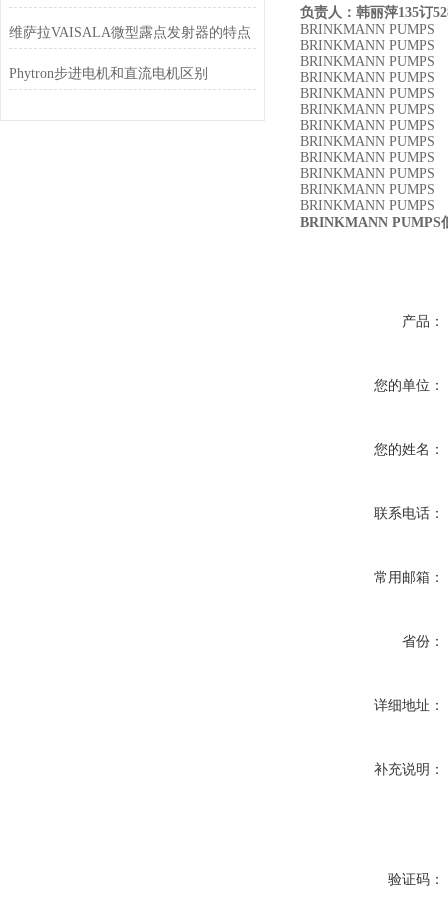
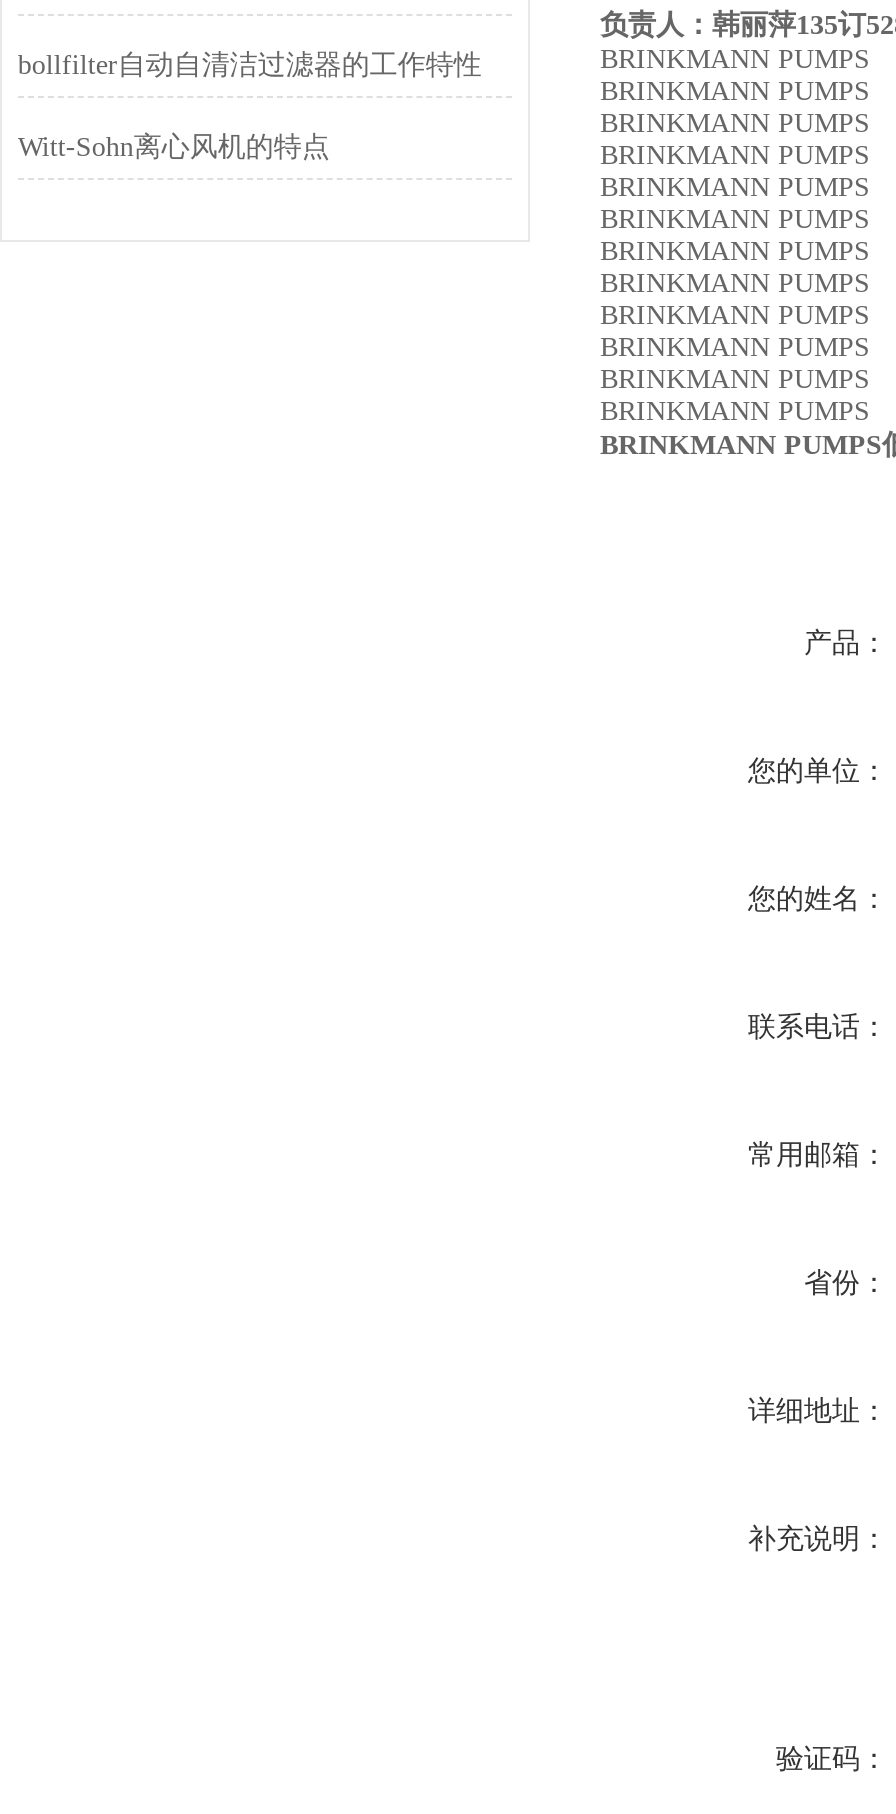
- 维萨拉VAISALA微型露点发射器的特点
+ bollfilter自动自清洁过滤器的工作特性

- Phytron步进电机和直流电机区别
+ Witt-Sohn离心风机的特点
